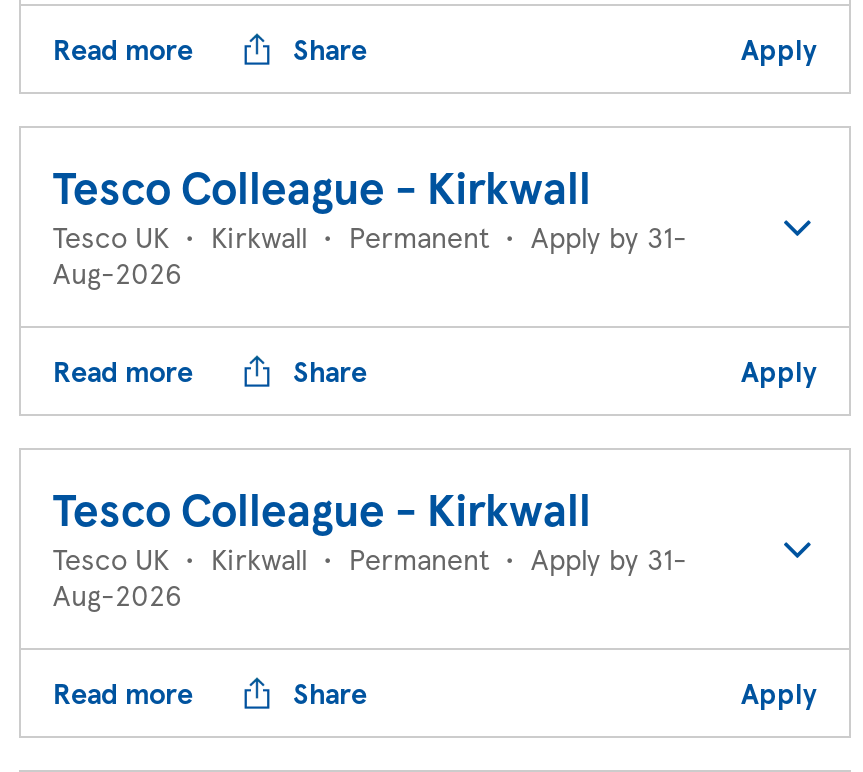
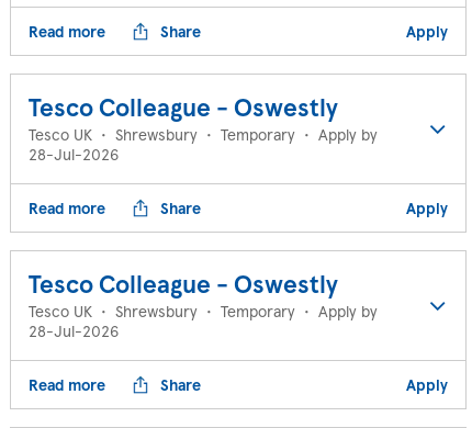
- Tesco Colleague - Kirkwall
- Tesco UK • Kirkwall • Permanent • Apply by 31-
- Aug-2026
+ Tesco Colleague - Oswestly
+ Tesco UK • Shrewsbury • Temporary • Apply by
+ 28-Jul-2026

- Tesco Colleague - Kirkwall
- Tesco UK • Kirkwall • Permanent • Apply by 31-
- Aug-2026
+ Tesco Colleague - Oswestly
+ Tesco UK • Shrewsbury • Temporary • Apply by
+ 28-Jul-2026
